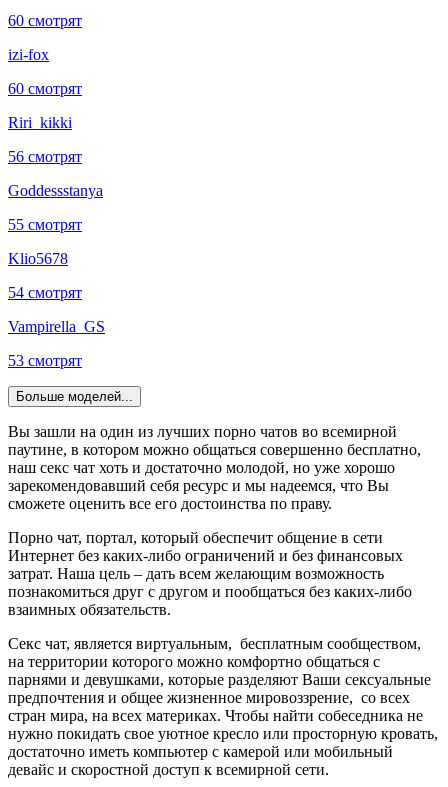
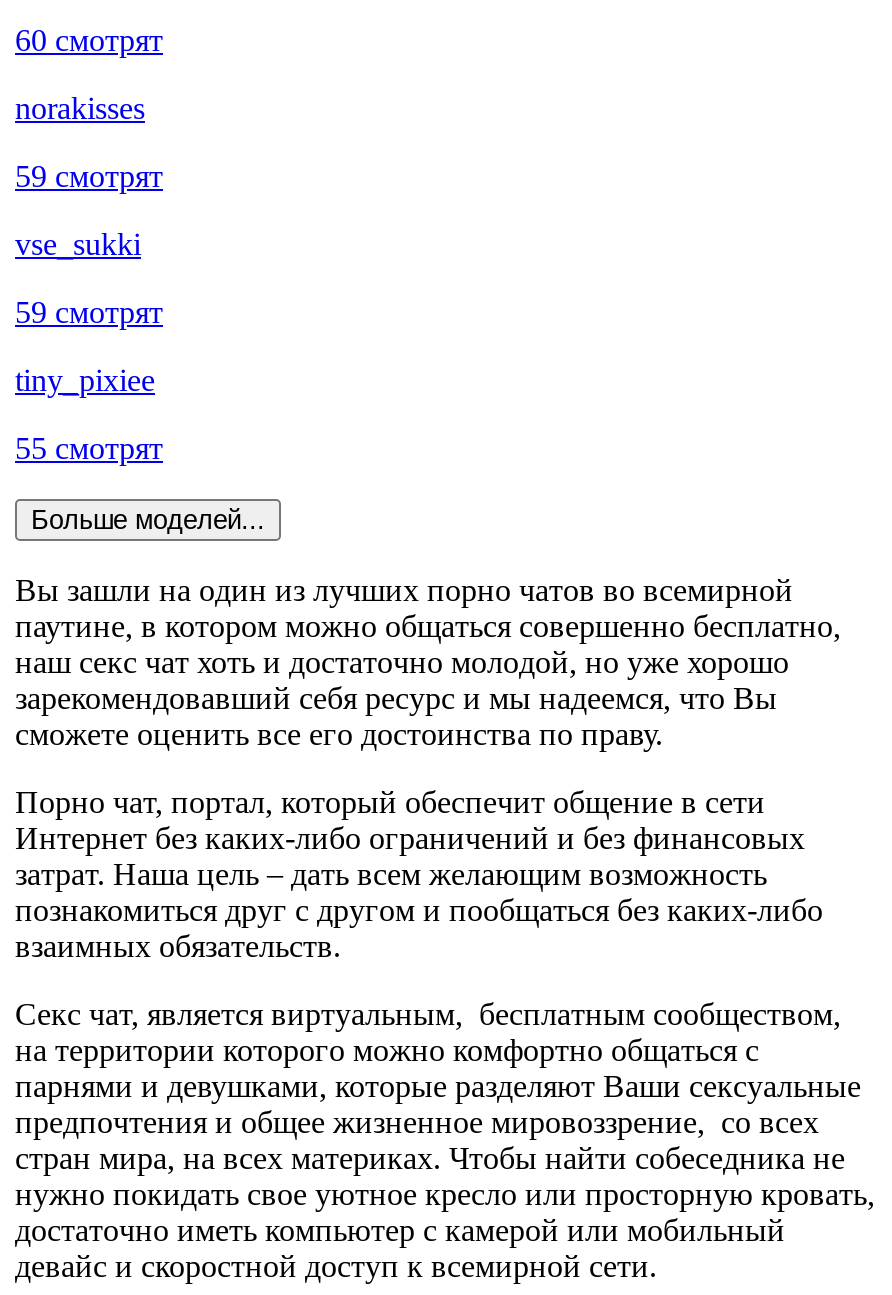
- izi-fox
+ norakisses

- 60 смотрят
+ 59 смотрят

- Riri_kikki
+ vse_sukki

- 56 смотрят
+ 59 смотрят

- Goddessstanya
+ tiny_pixiee

- Klio5678
- 54 смотрят
- Vampirella_GS
- 53 смотрят
